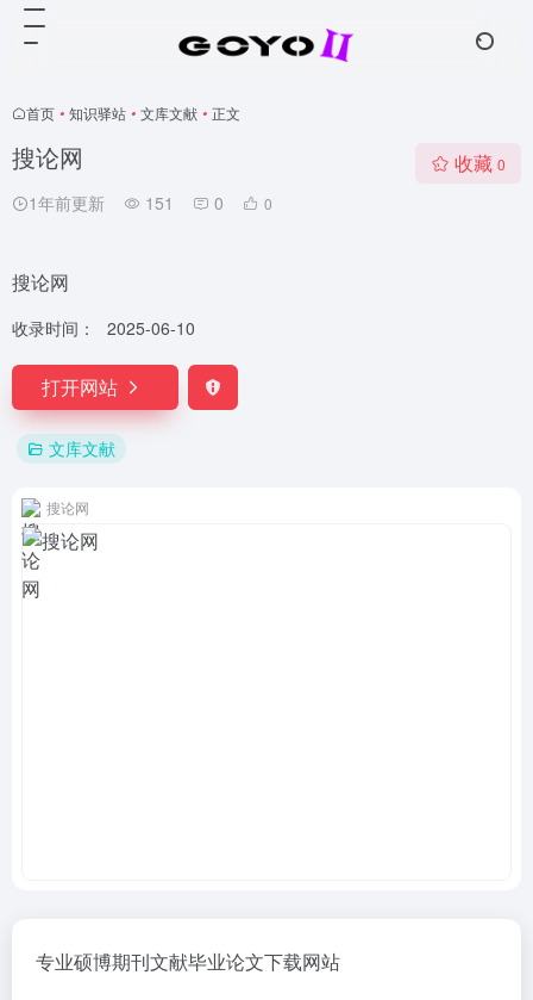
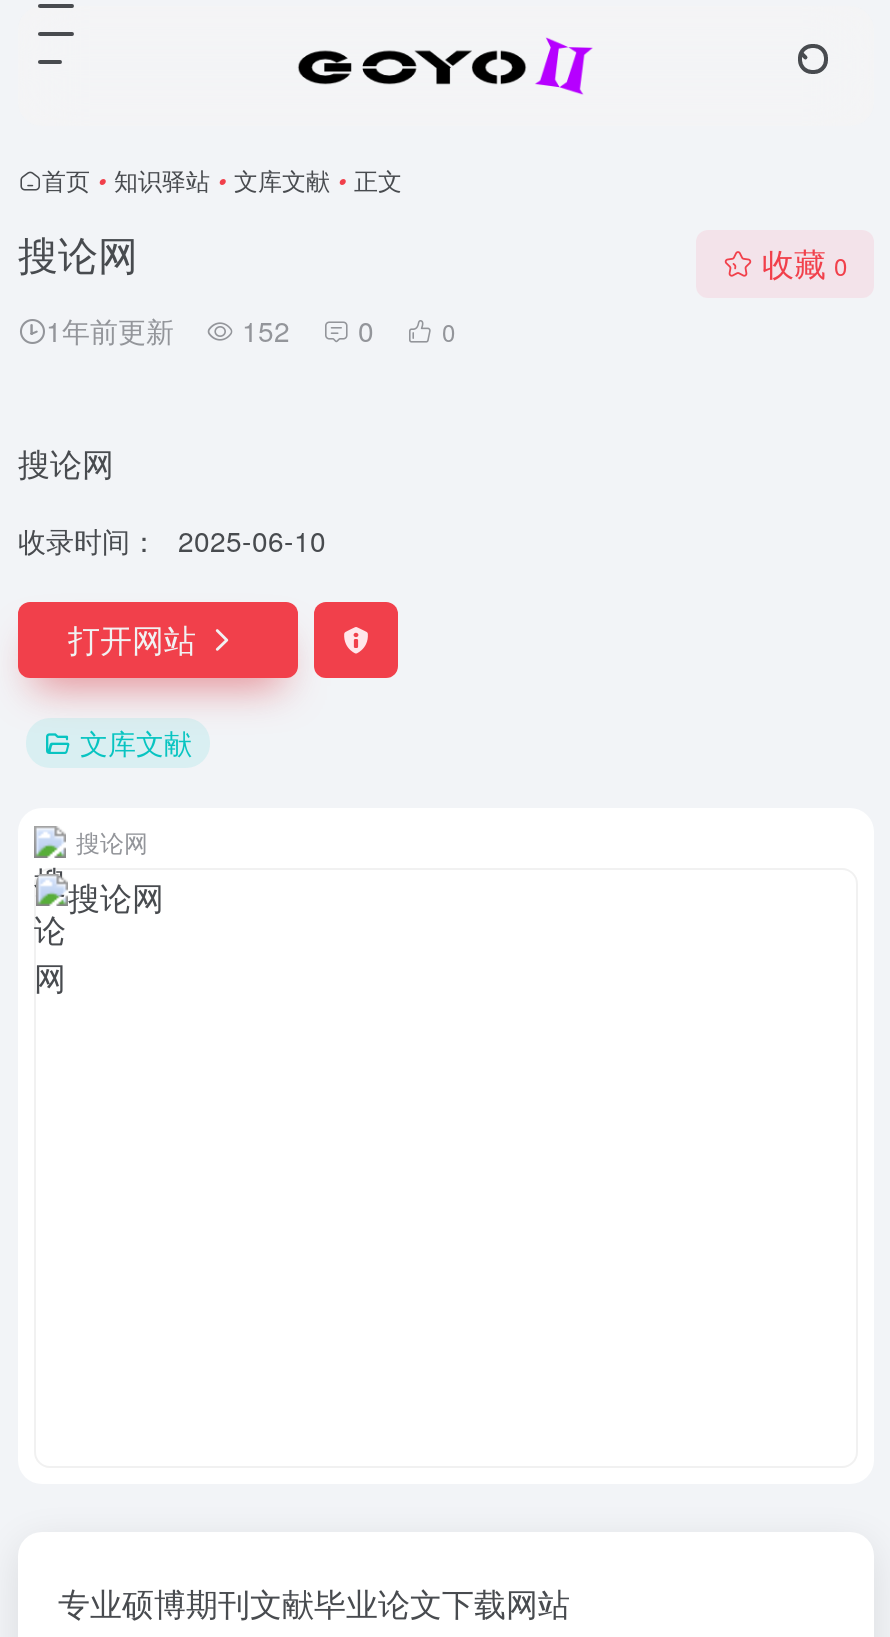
- 1年前更新 151 0 0
+ 1年前更新 152 0 0
